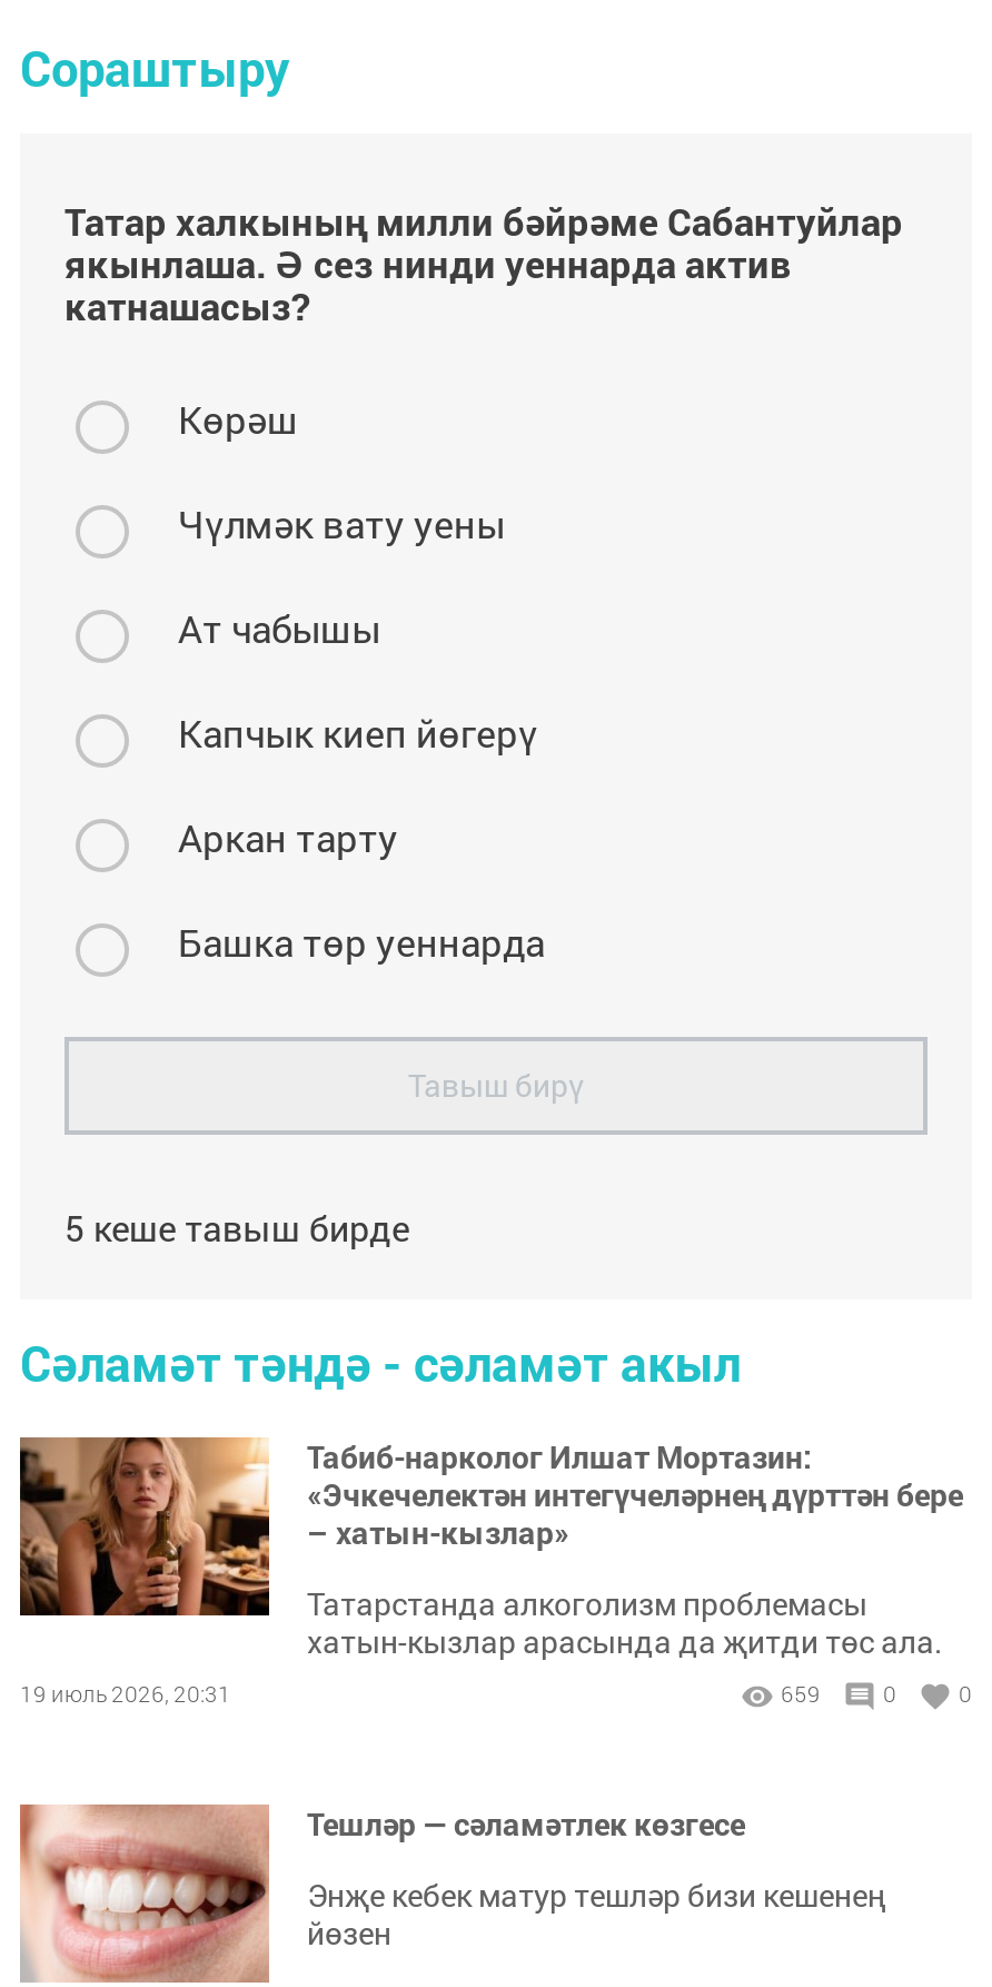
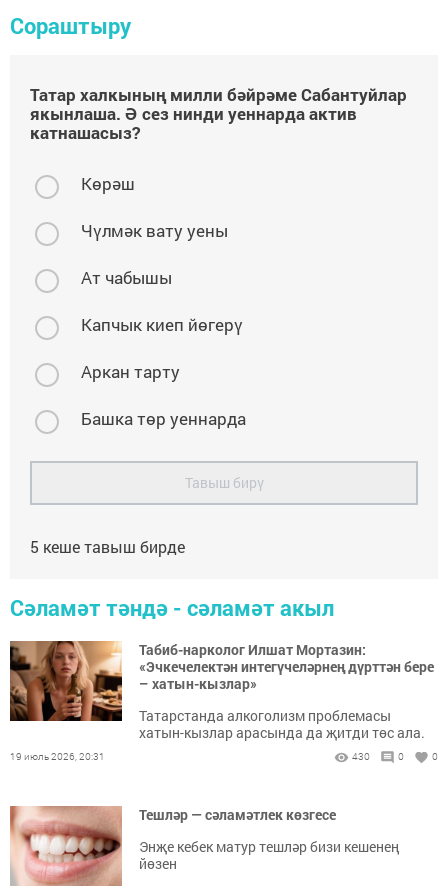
- 659
+ 430
